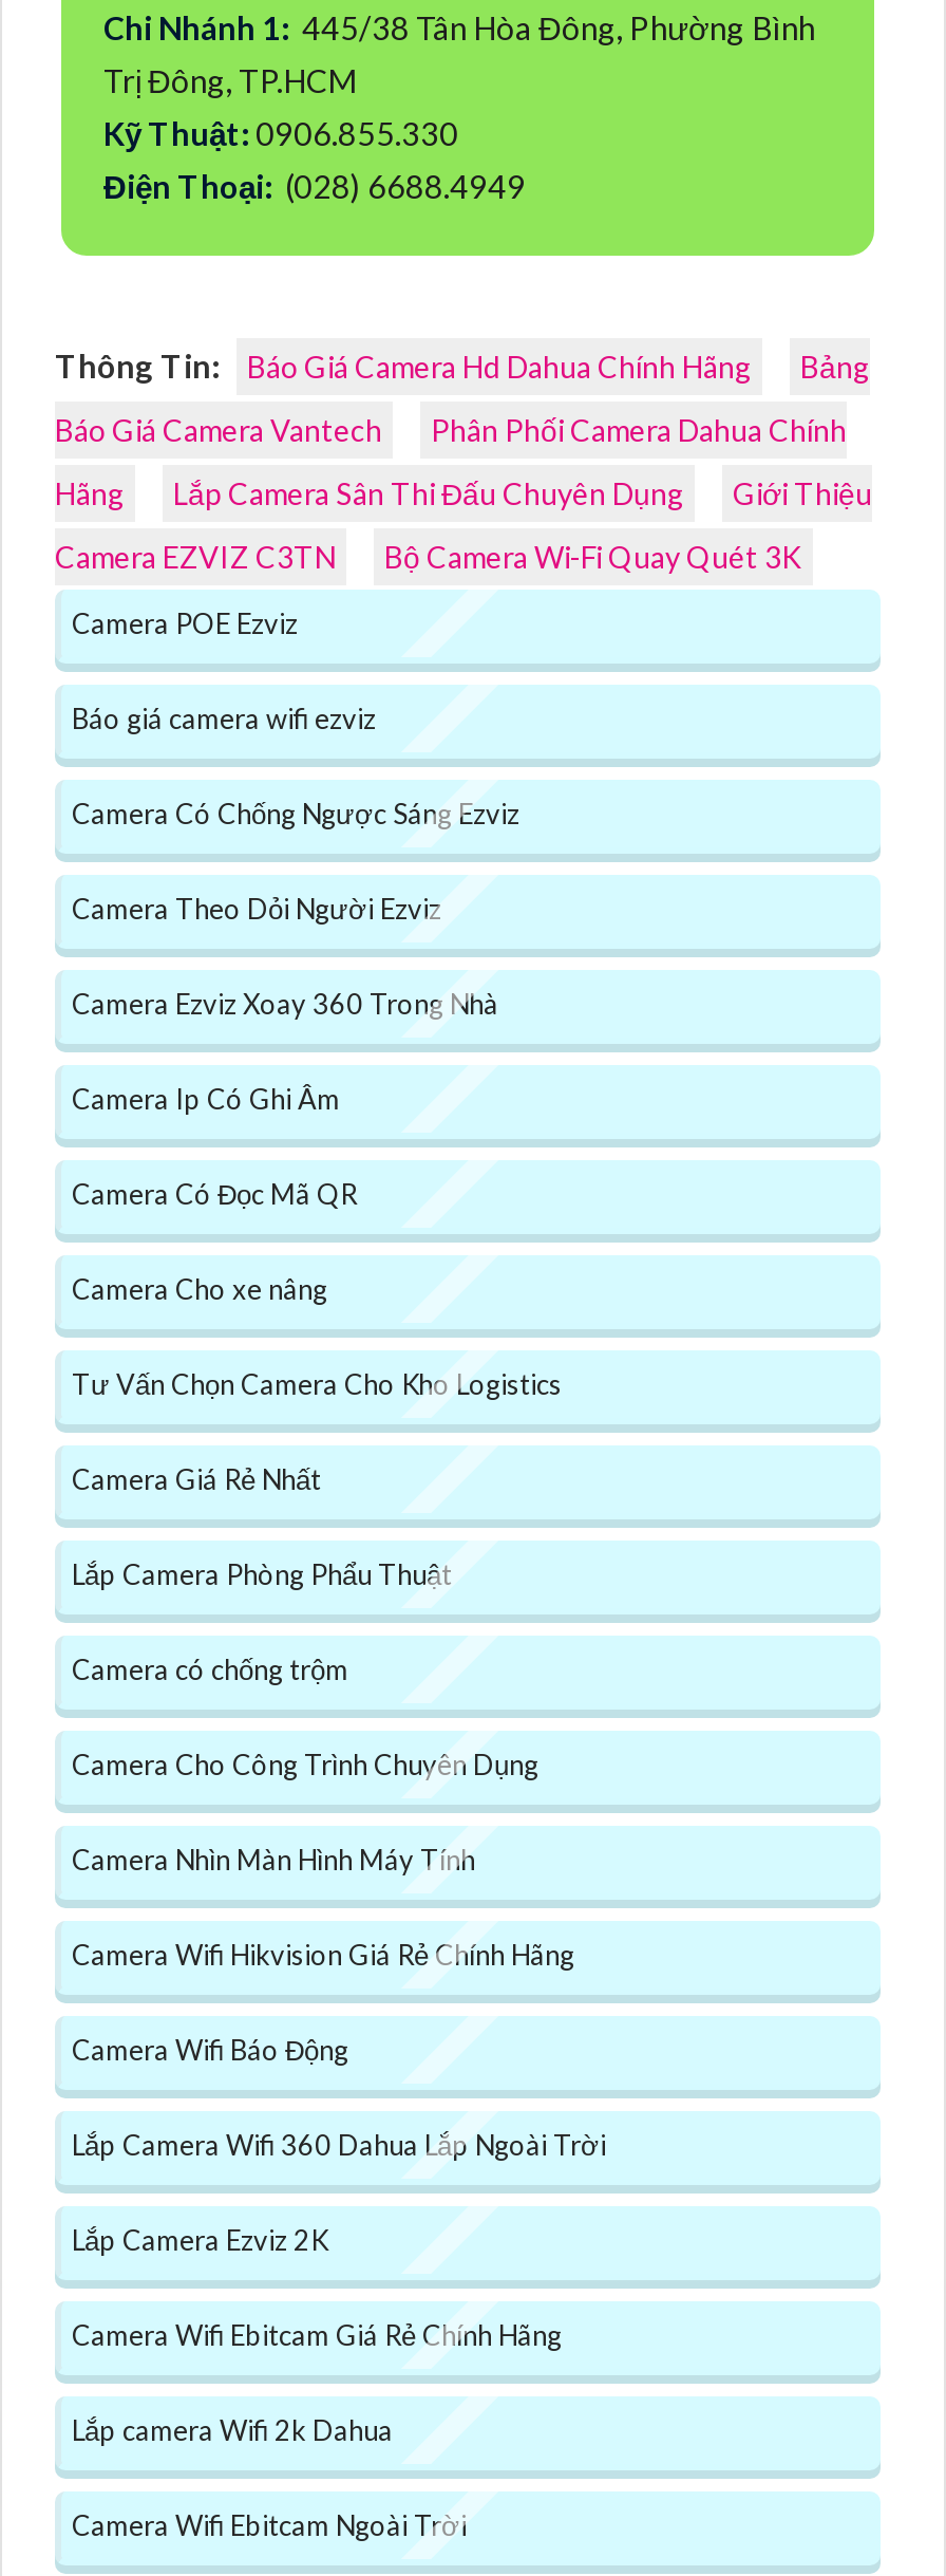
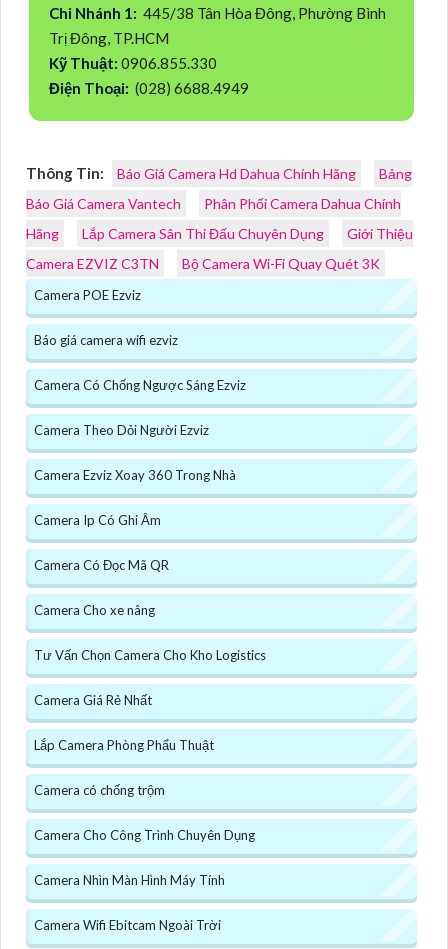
- Camera Wifi Hikvision Giá Rẻ Chính Hãng
- Camera Wifi Báo Động
- Lắp Camera Wifi 360 Dahua Lắp Ngoài Trời
- Lắp Camera Ezviz 2K
- Camera Wifi Ebitcam Giá Rẻ Chính Hãng
- Lắp camera Wifi 2k Dahua
